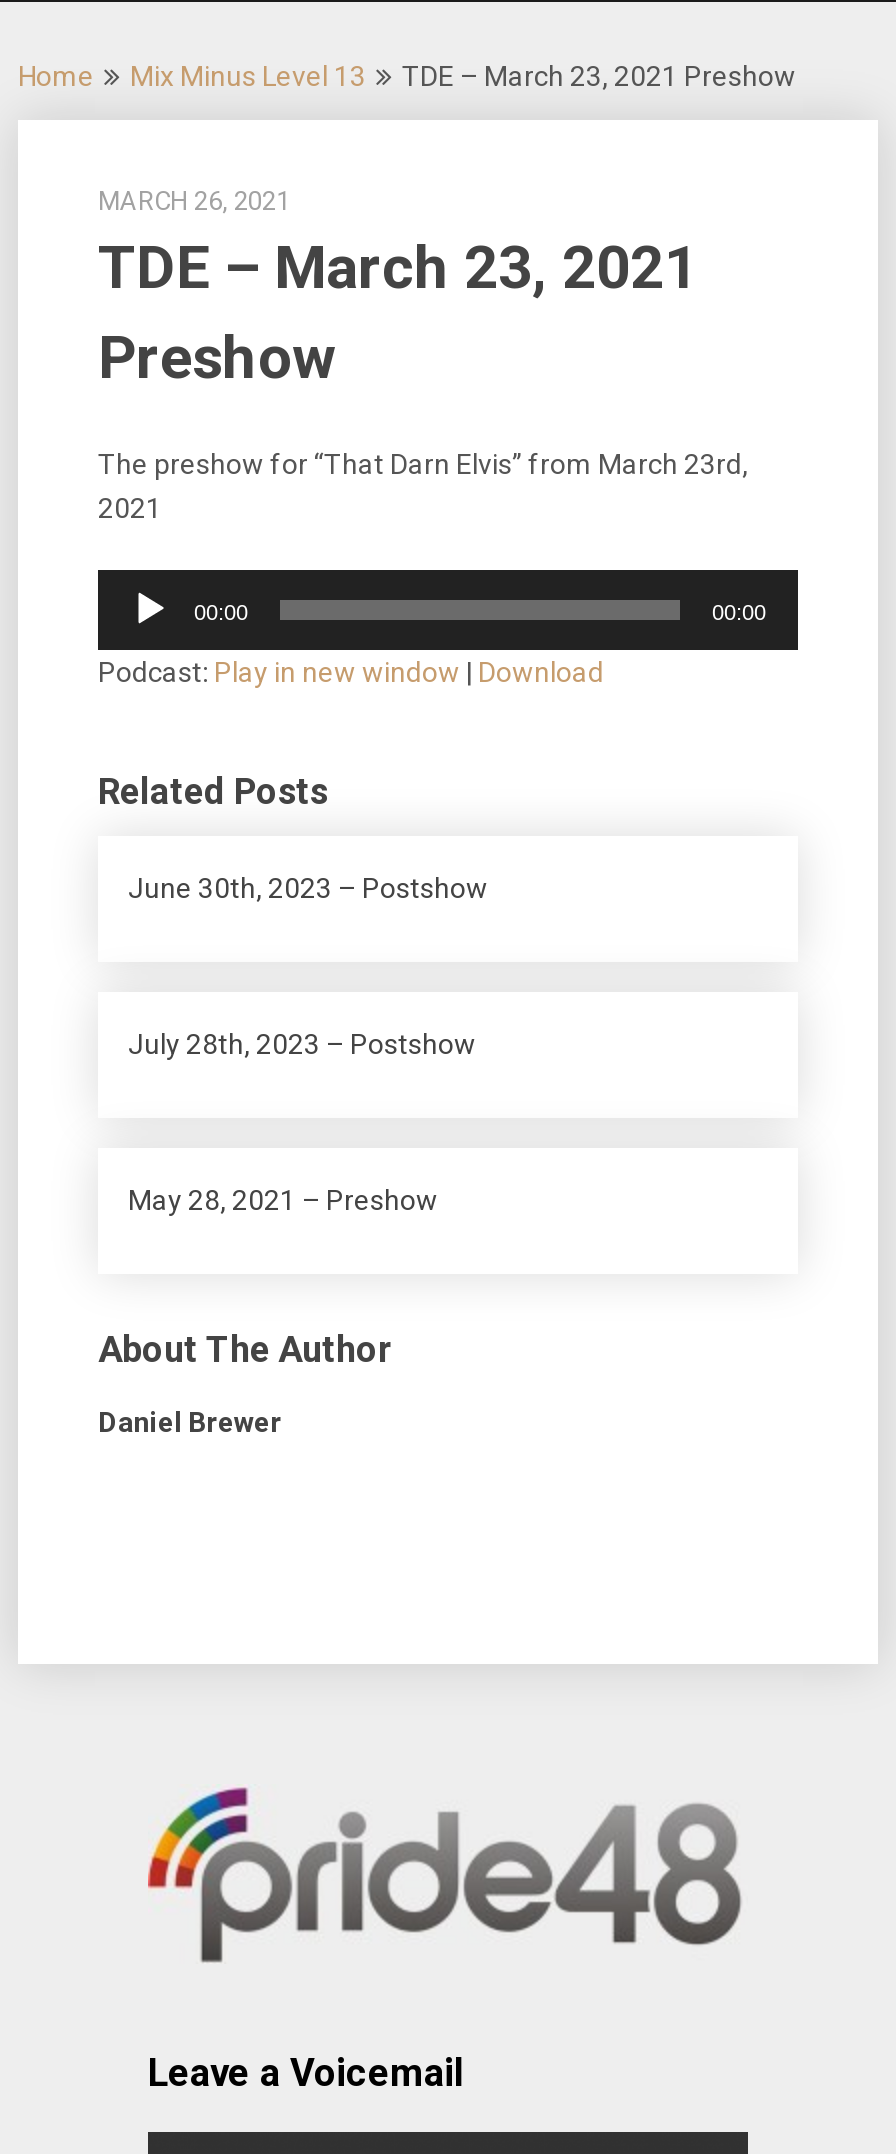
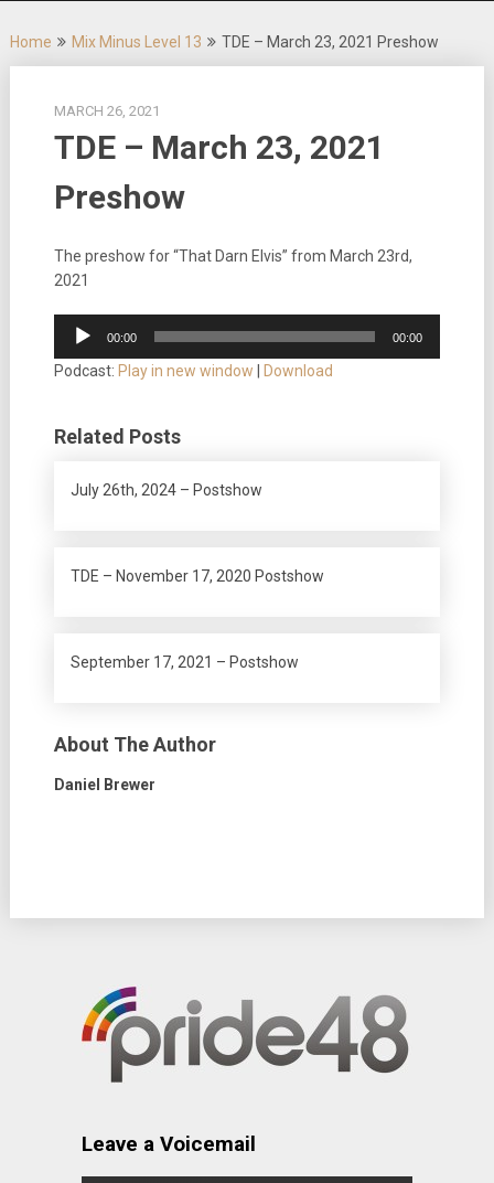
- June 30th, 2023 – Postshow
+ July 26th, 2024 – Postshow

- July 28th, 2023 – Postshow
+ TDE – November 17, 2020 Postshow

- May 28, 2021 – Preshow
+ September 17, 2021 – Postshow
